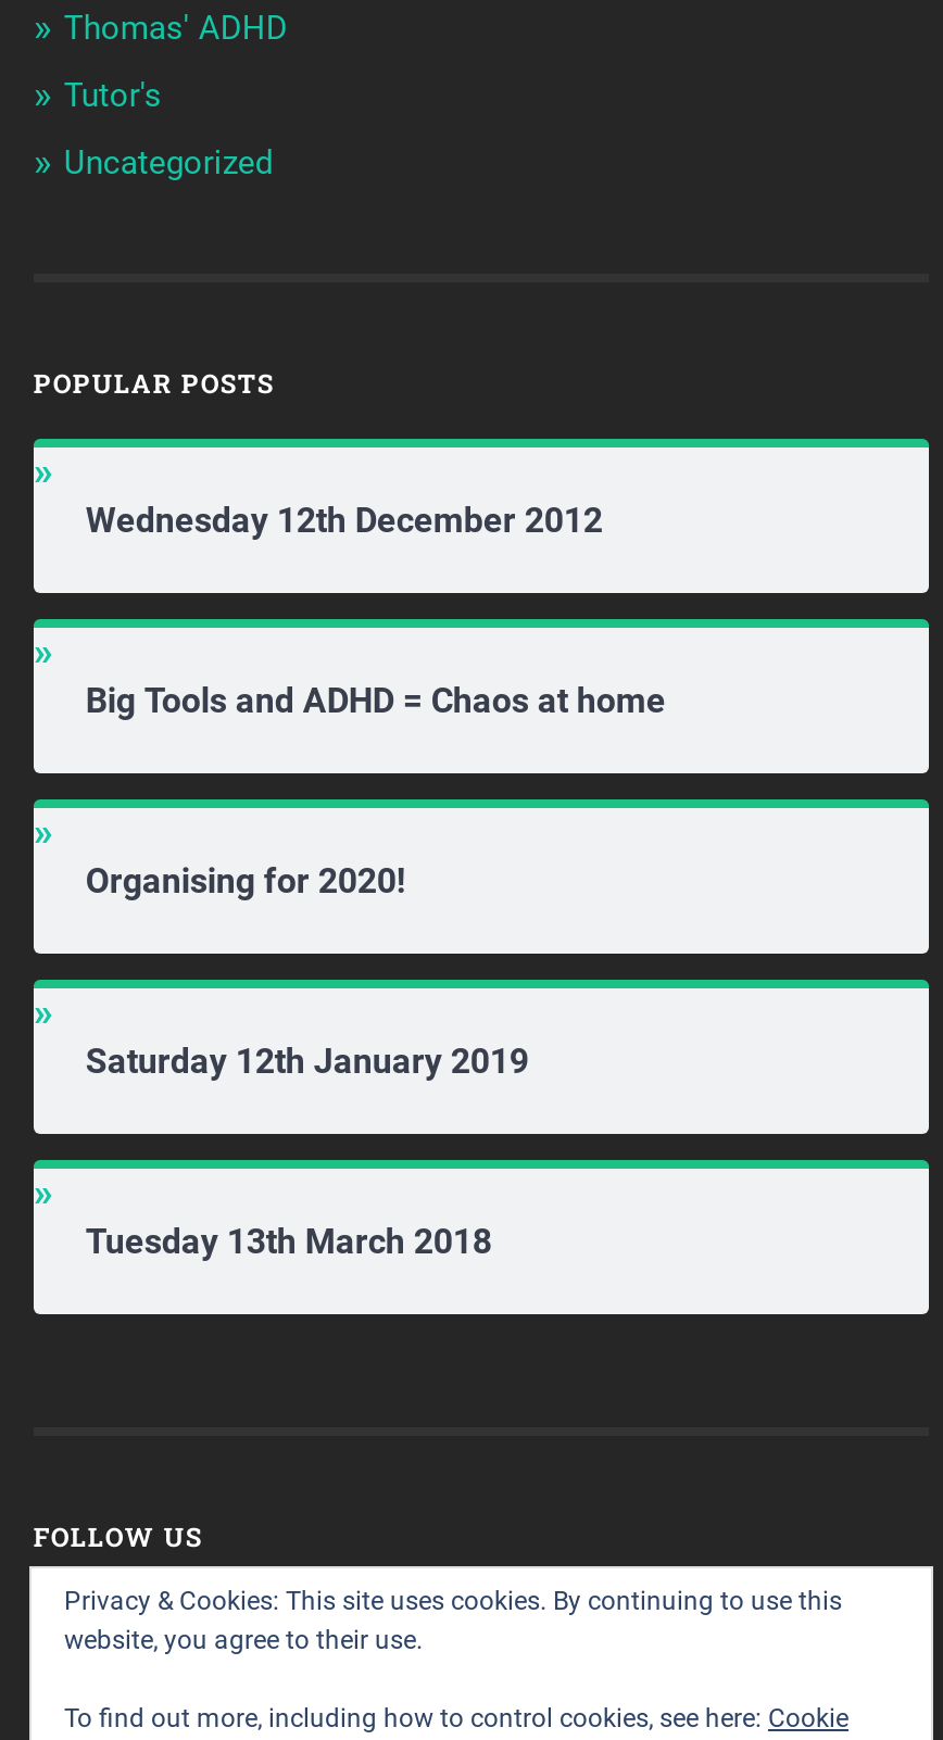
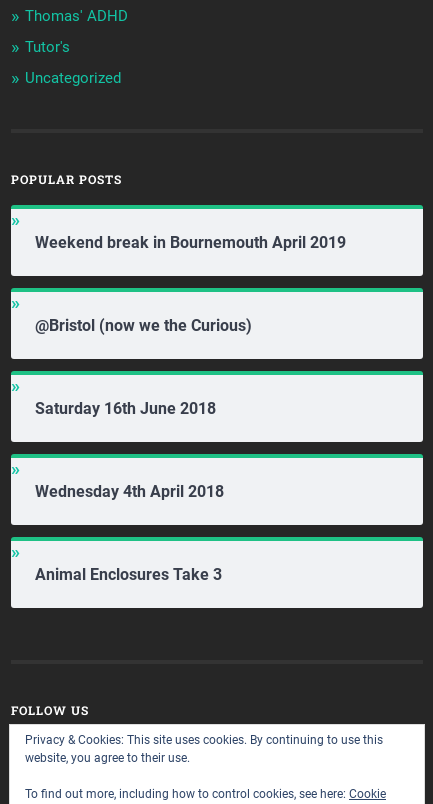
- Wednesday 12th December 2012
+ Weekend break in Bournemouth April 2019

- Big Tools and ADHD = Chaos at home
+ @Bristol (now we the Curious)

- Organising for 2020!
+ Saturday 16th June 2018

- Saturday 12th January 2019
+ Wednesday 4th April 2018

- Tuesday 13th March 2018
+ Animal Enclosures Take 3
